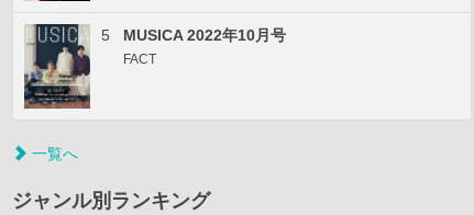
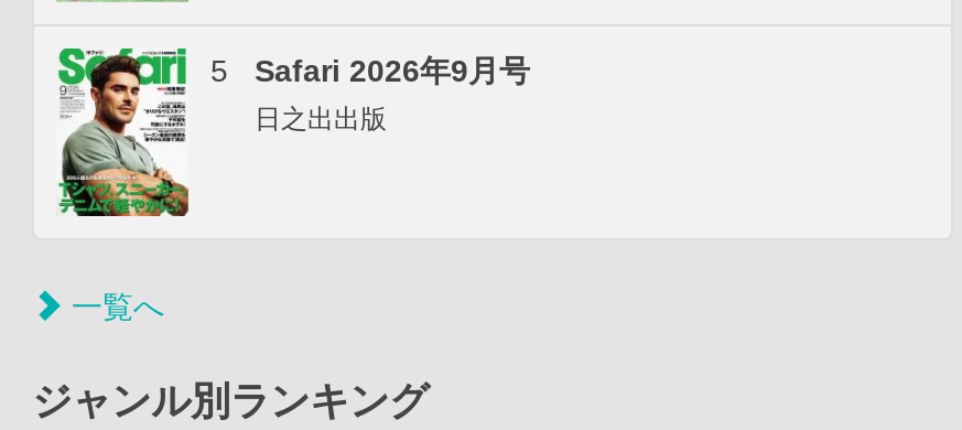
- [image]
- MUSICA 2022年10月号
- FACT
+ [image]
+ Safari 2026年9月号
+ 日之出出版
